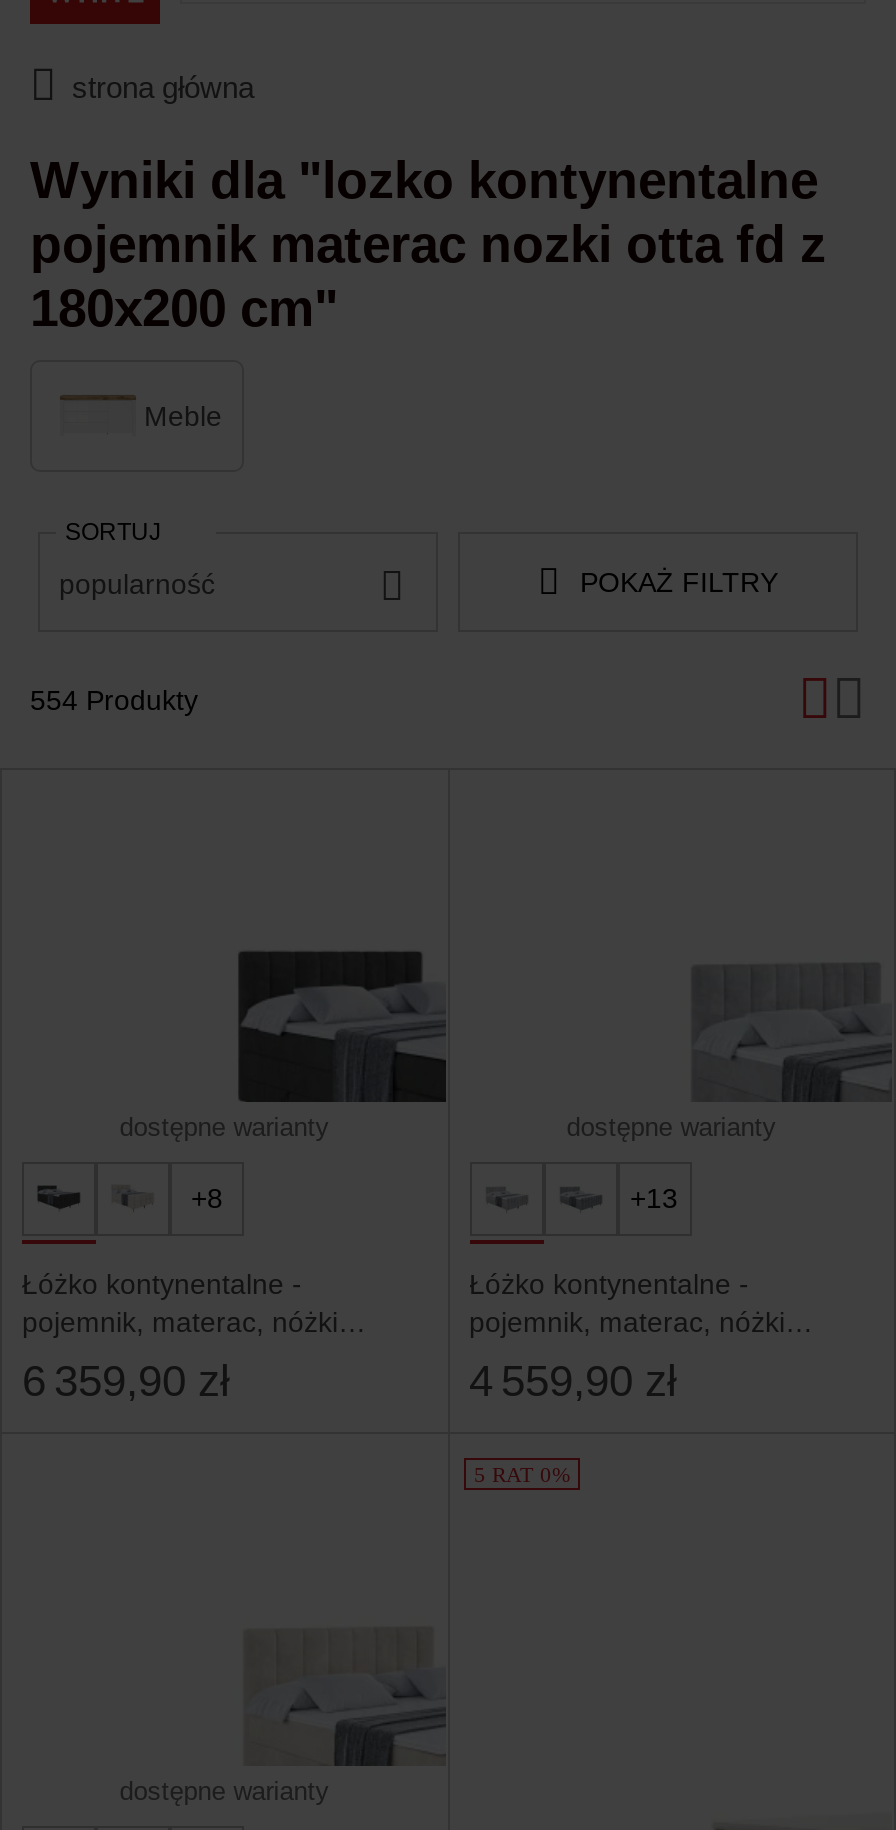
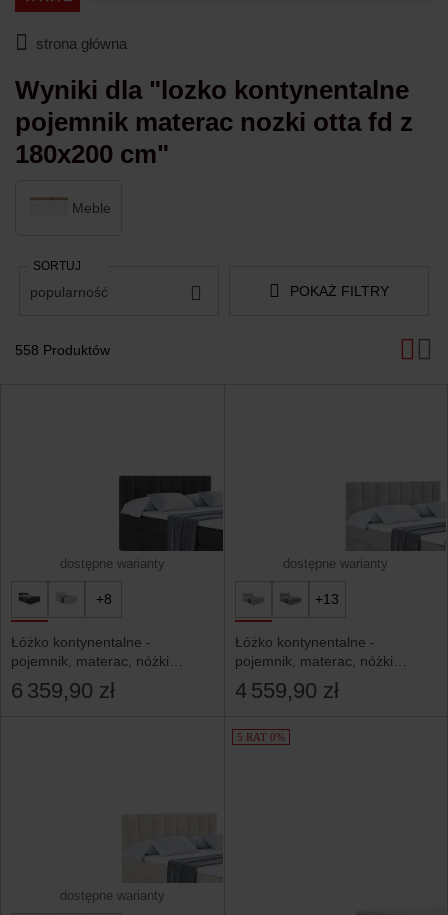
- 554 Produkty
+ 558 Produktów
